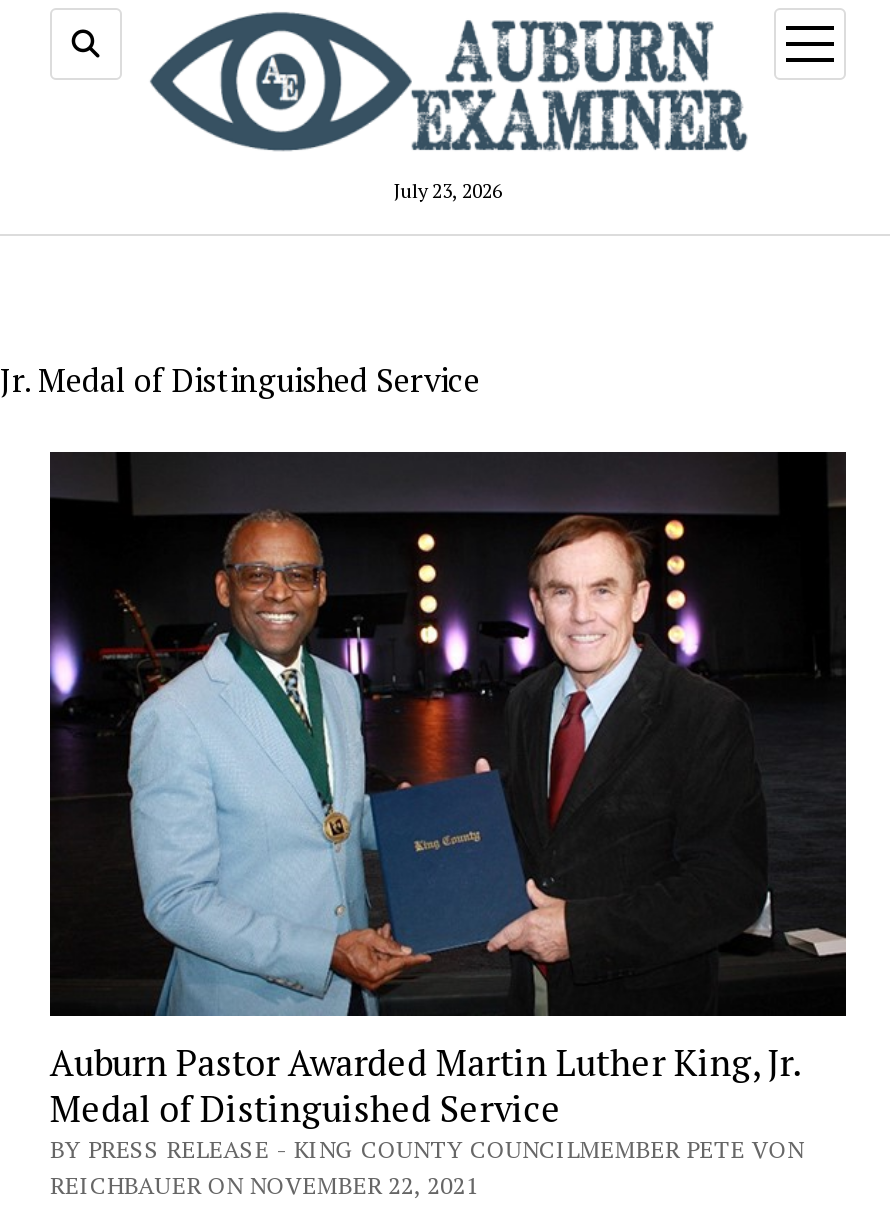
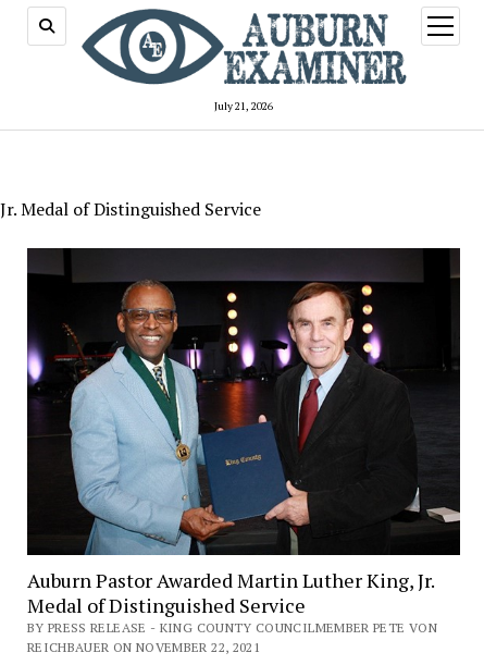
- July 23, 2026
+ July 21, 2026
